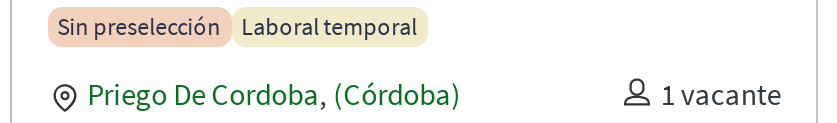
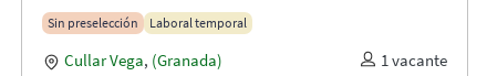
- Priego De Cordoba, (Córdoba)
+ Cullar Vega, (Granada)
